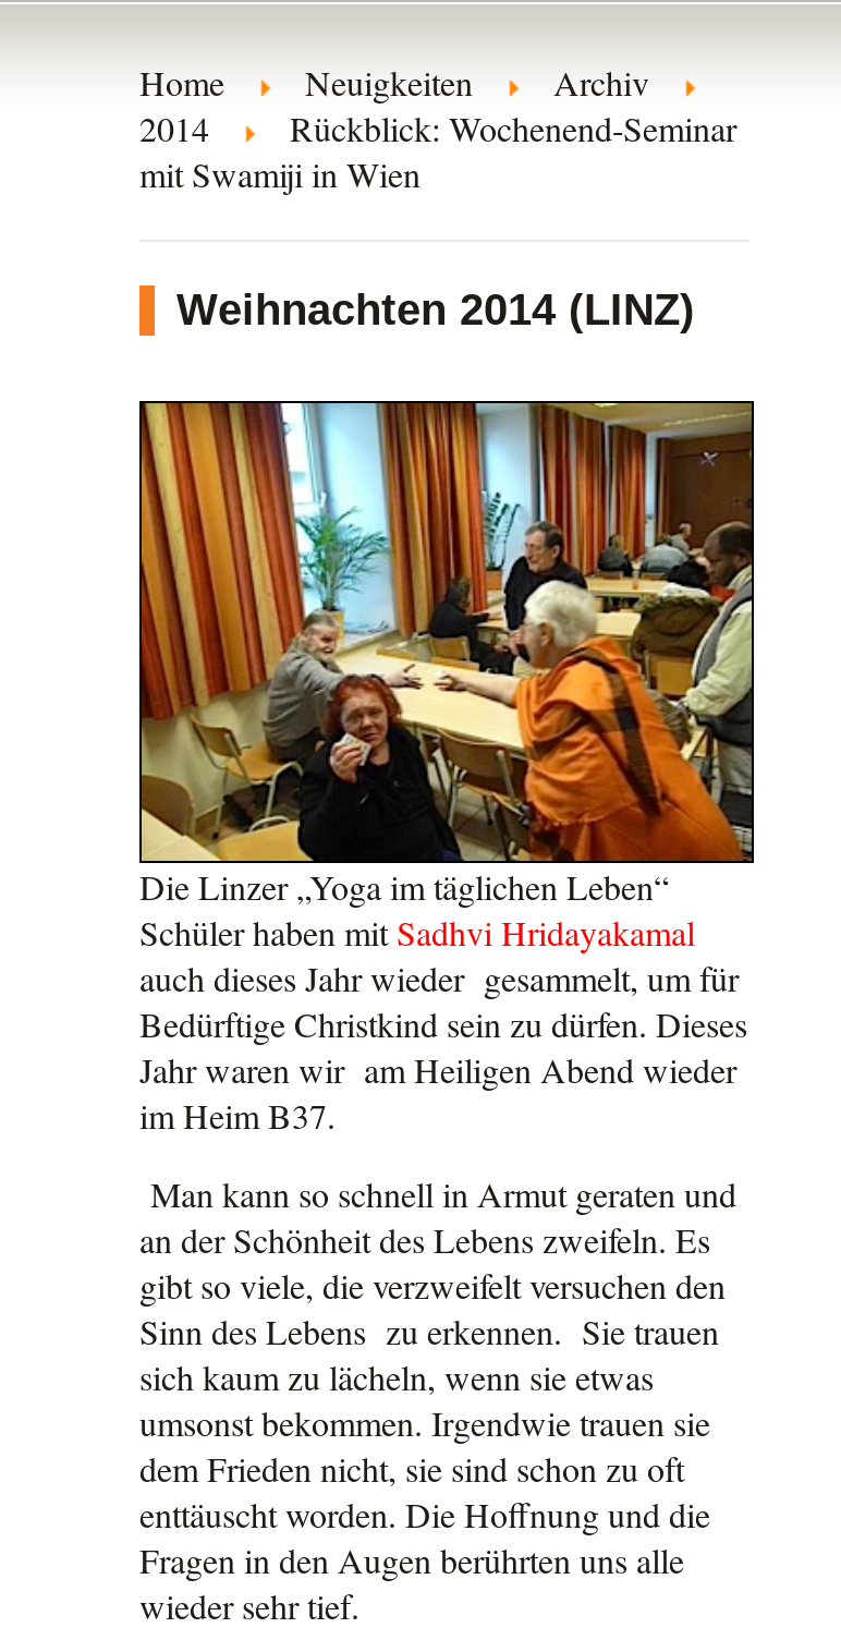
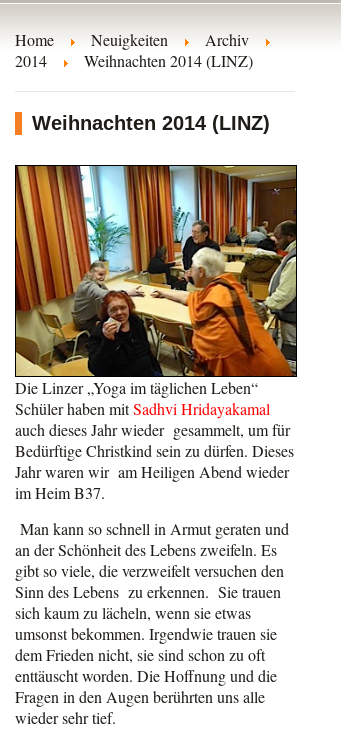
- Rückblick: Wochenend-Seminar
- mit Swamiji in Wien
+ Weihnachten 2014 (LINZ)
